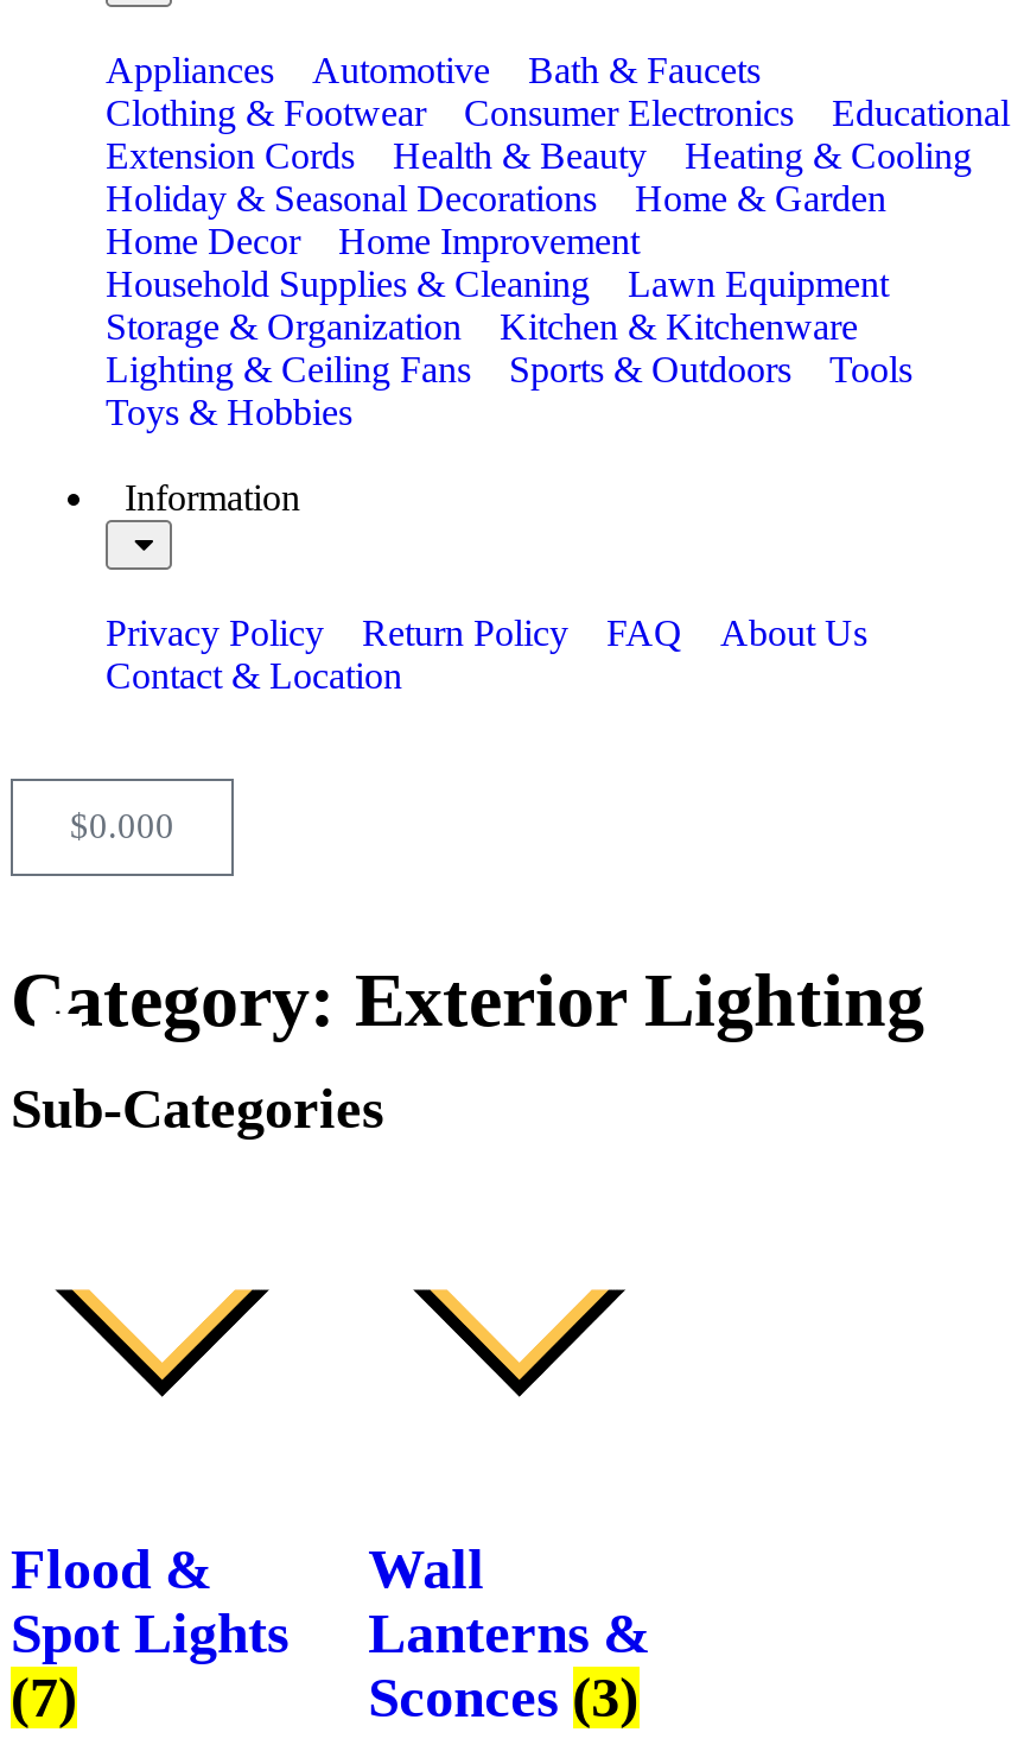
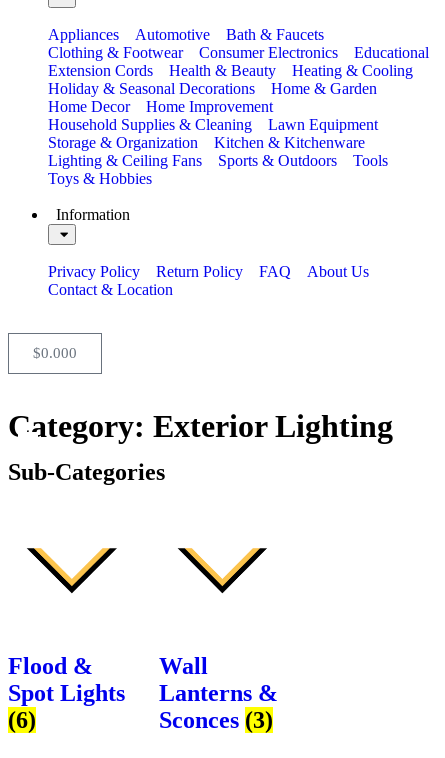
- (7)
+ (6)
